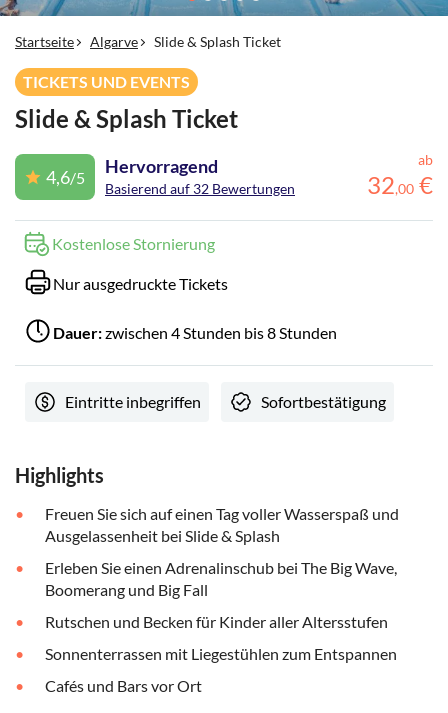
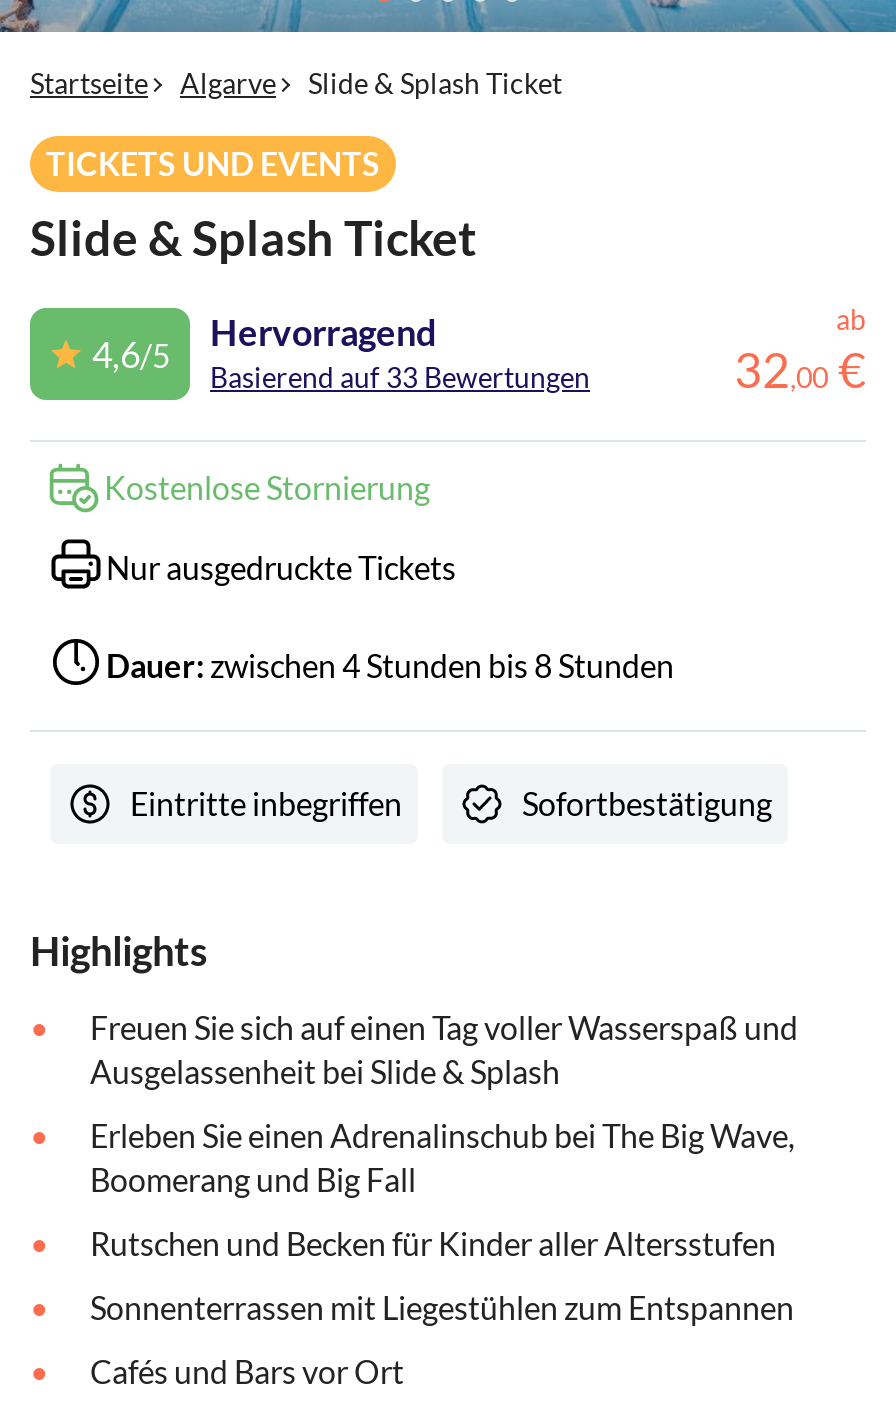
- Basierend auf 32 Bewertungen
+ Basierend auf 33 Bewertungen
